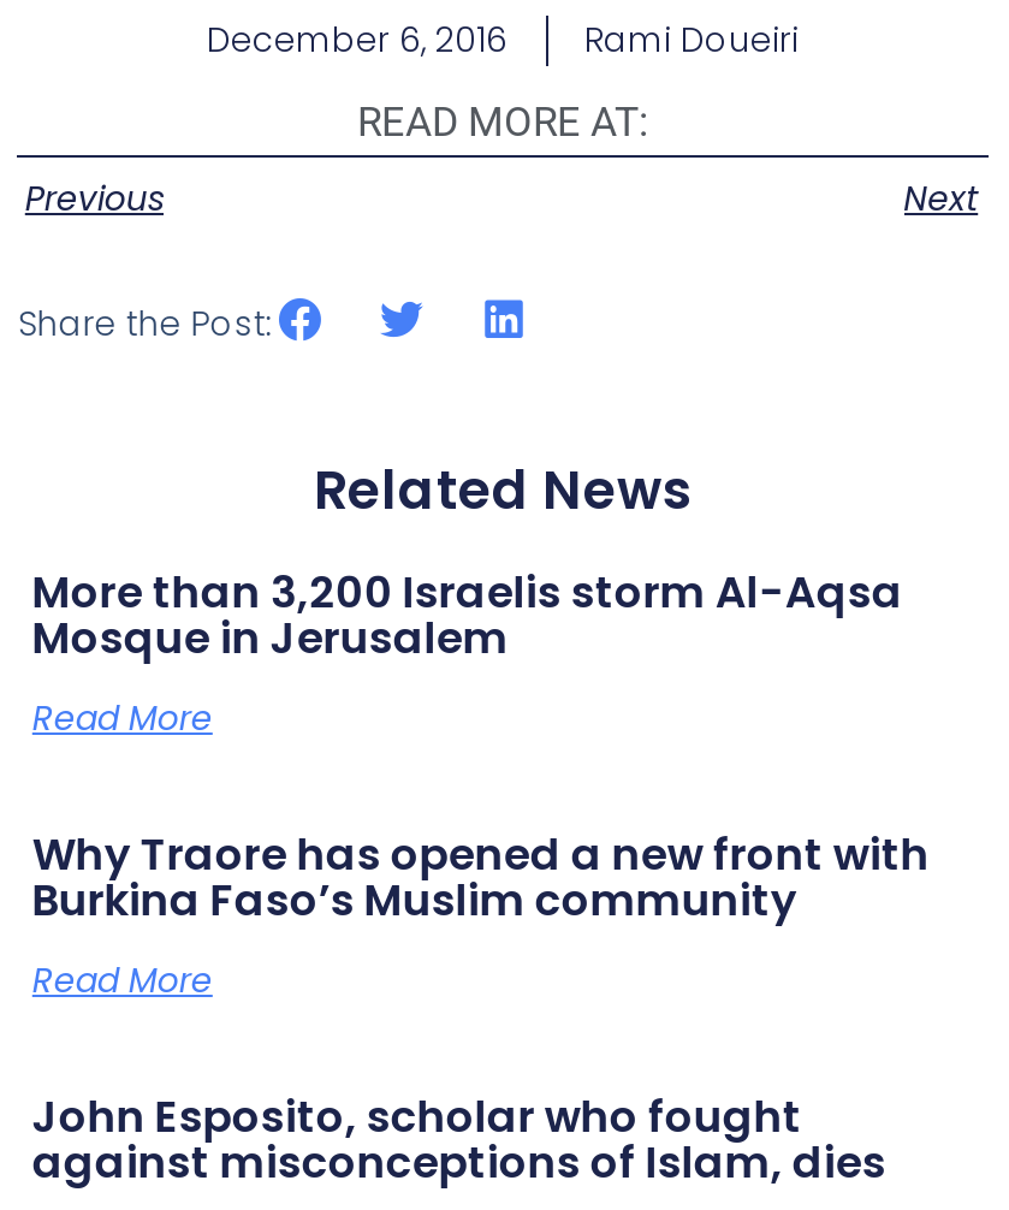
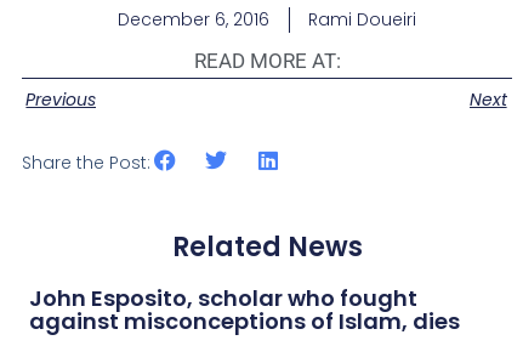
- More than 3,200 Israelis storm Al-Aqsa
- Mosque in Jerusalem
- Read More
- Why Traore has opened a new front with
- Burkina Faso’s Muslim community
- Read More
